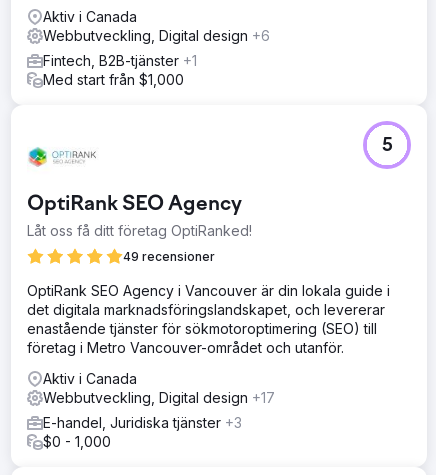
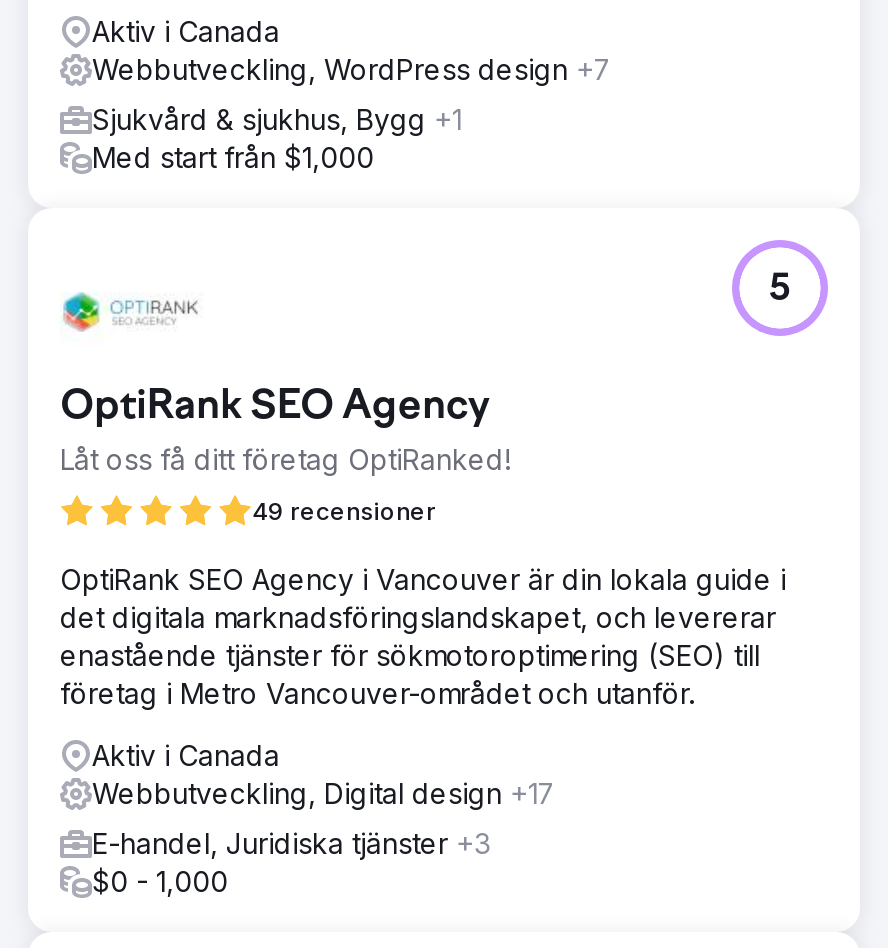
- Webbutveckling, Digital design +6
+ Webbutveckling, WordPress design +7

- Fintech, B2B-tjänster +1
+ Sjukvård & sjukhus, Bygg +1
